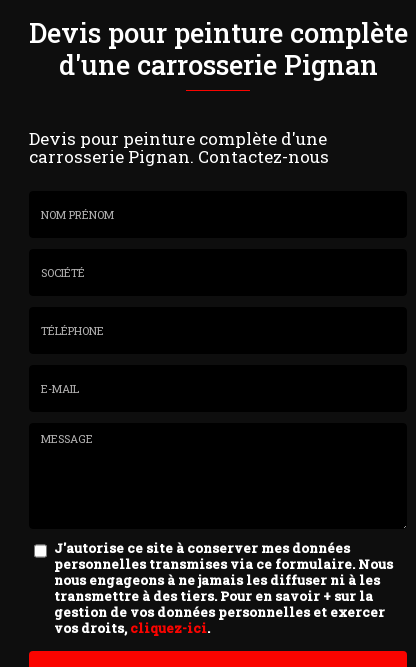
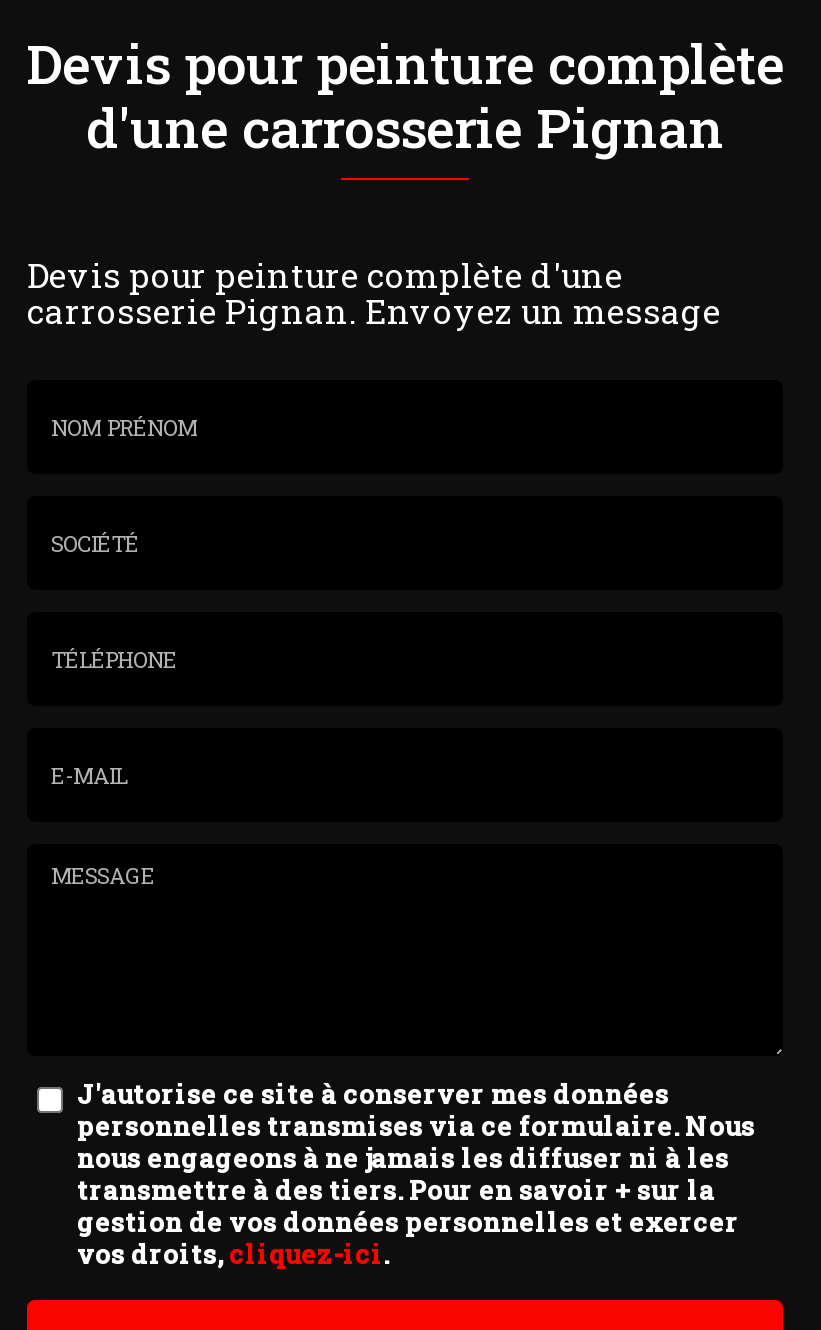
- carrosserie Pignan. Contactez-nous
+ carrosserie Pignan. Envoyez un message
